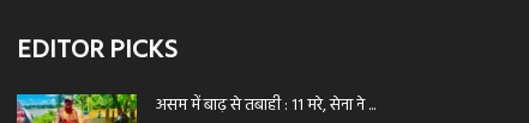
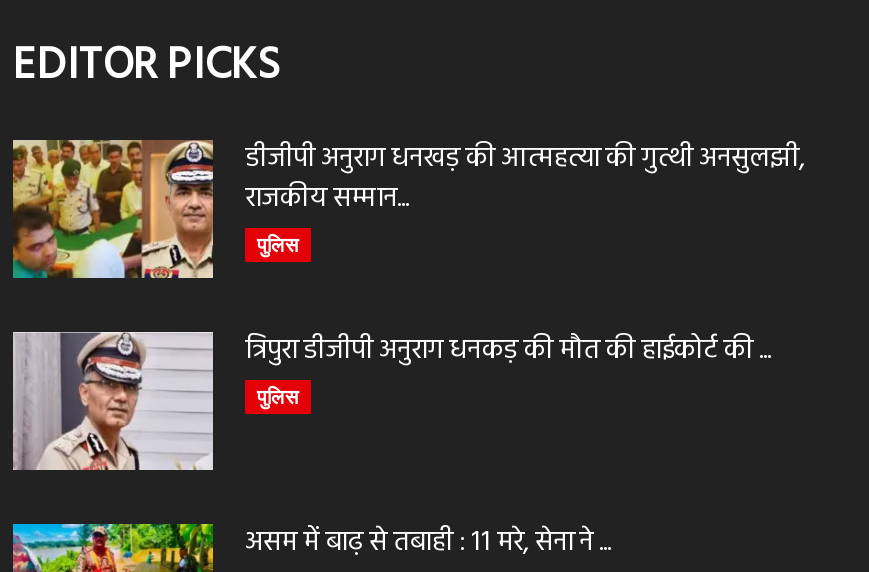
+ [image]
+ डीजीपी अनुराग धनखड़ की आत्महत्या की गुत्थी अनसुलझी,
+ राजकीय सम्मान...
+ पुलिस
+ त्रिपुरा डीजीपी अनुराग धनकड़ की मौत की हाईकोर्ट की ...
+ पुलिस

+ [image]
